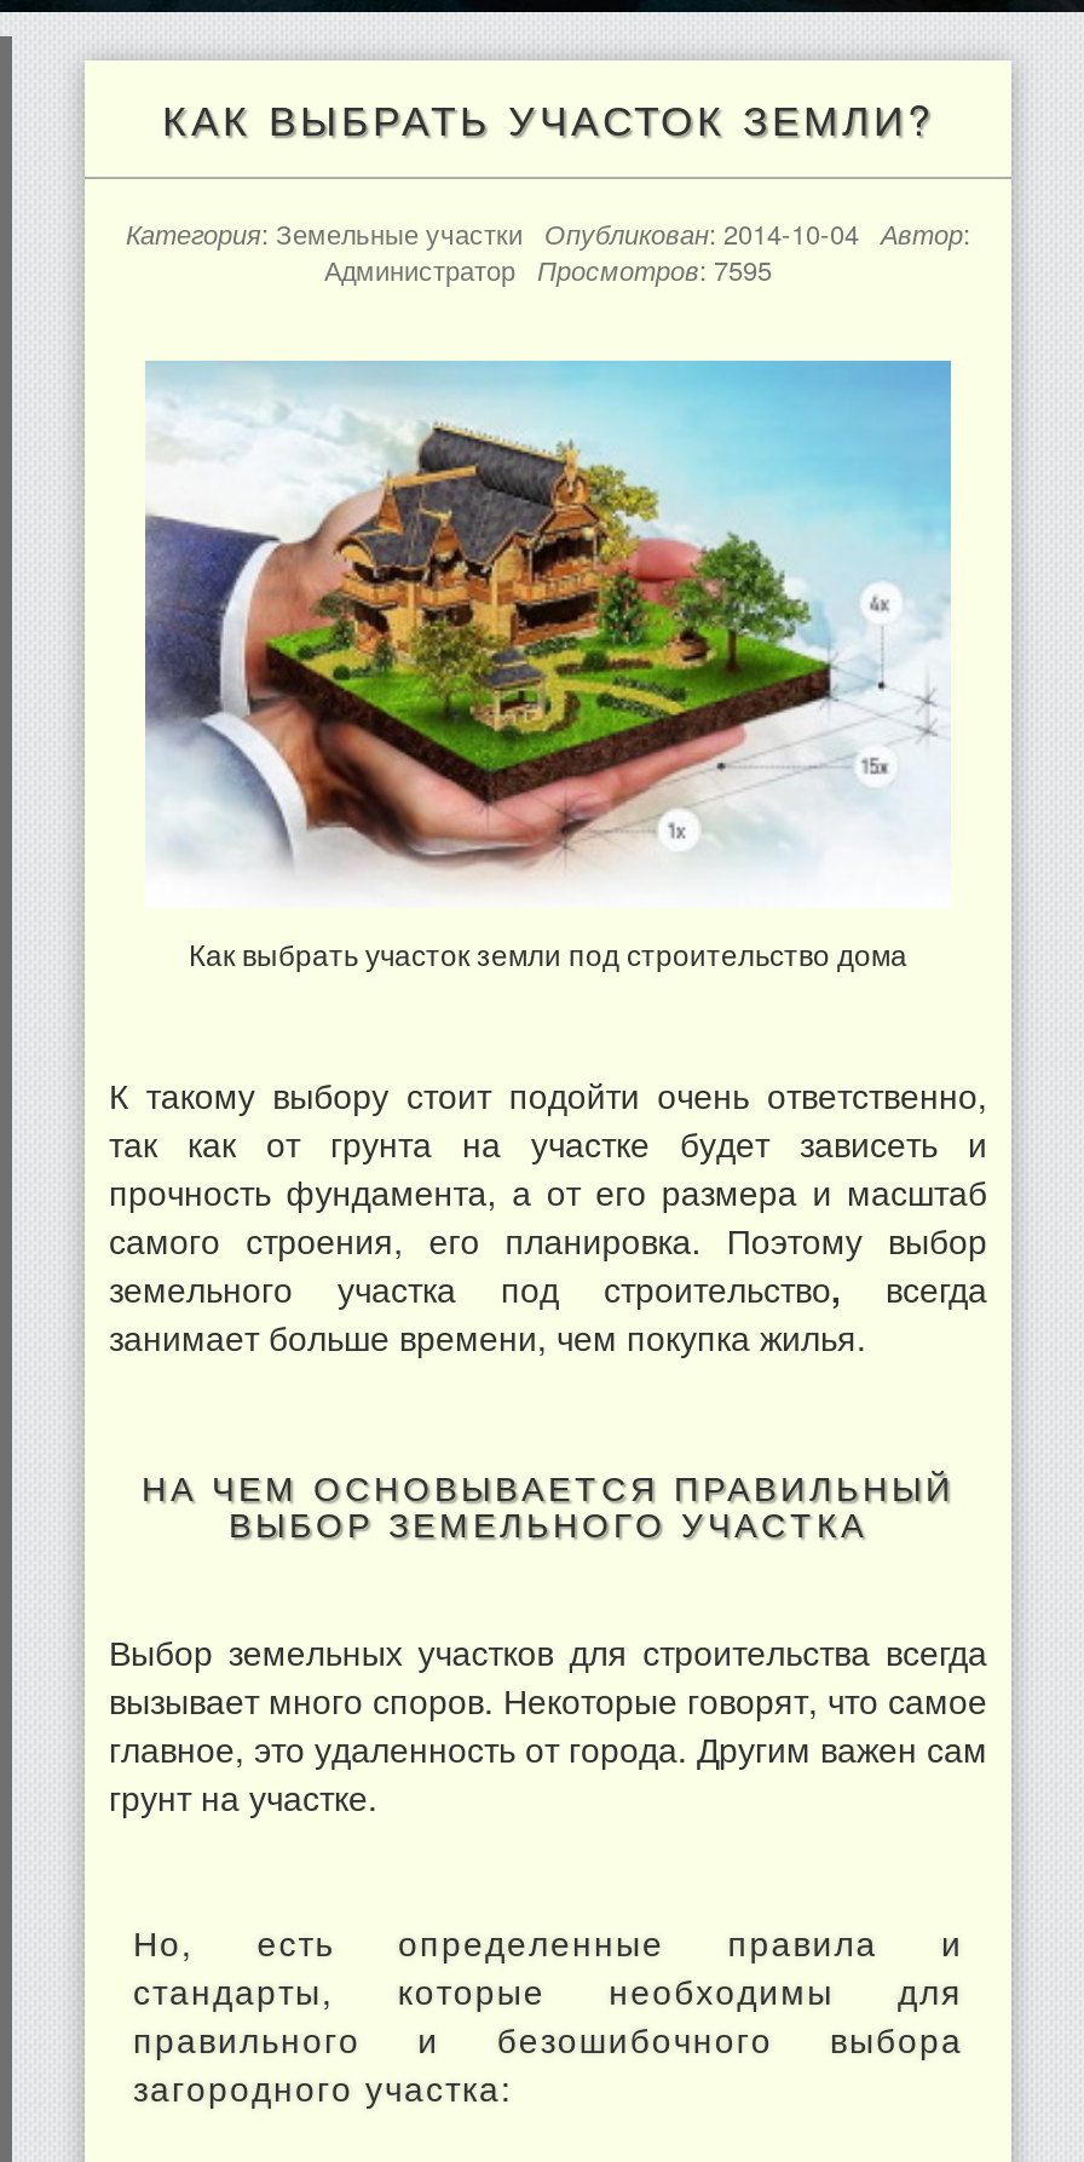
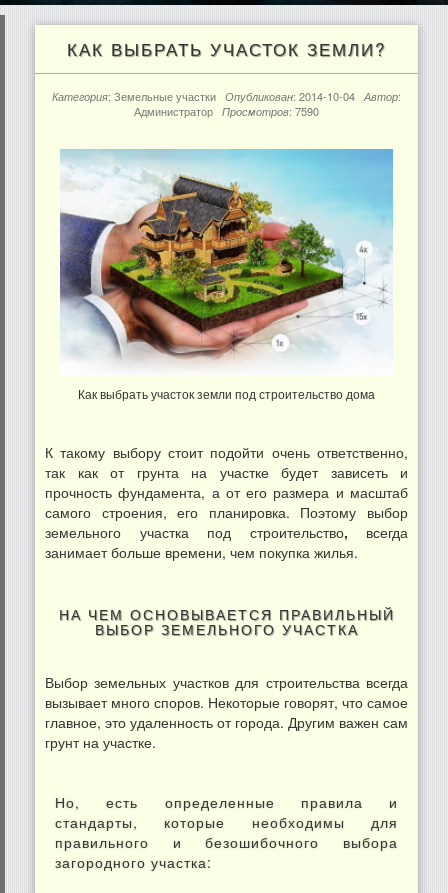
- Администратор Просмотров: 7595
+ Администратор Просмотров: 7590
